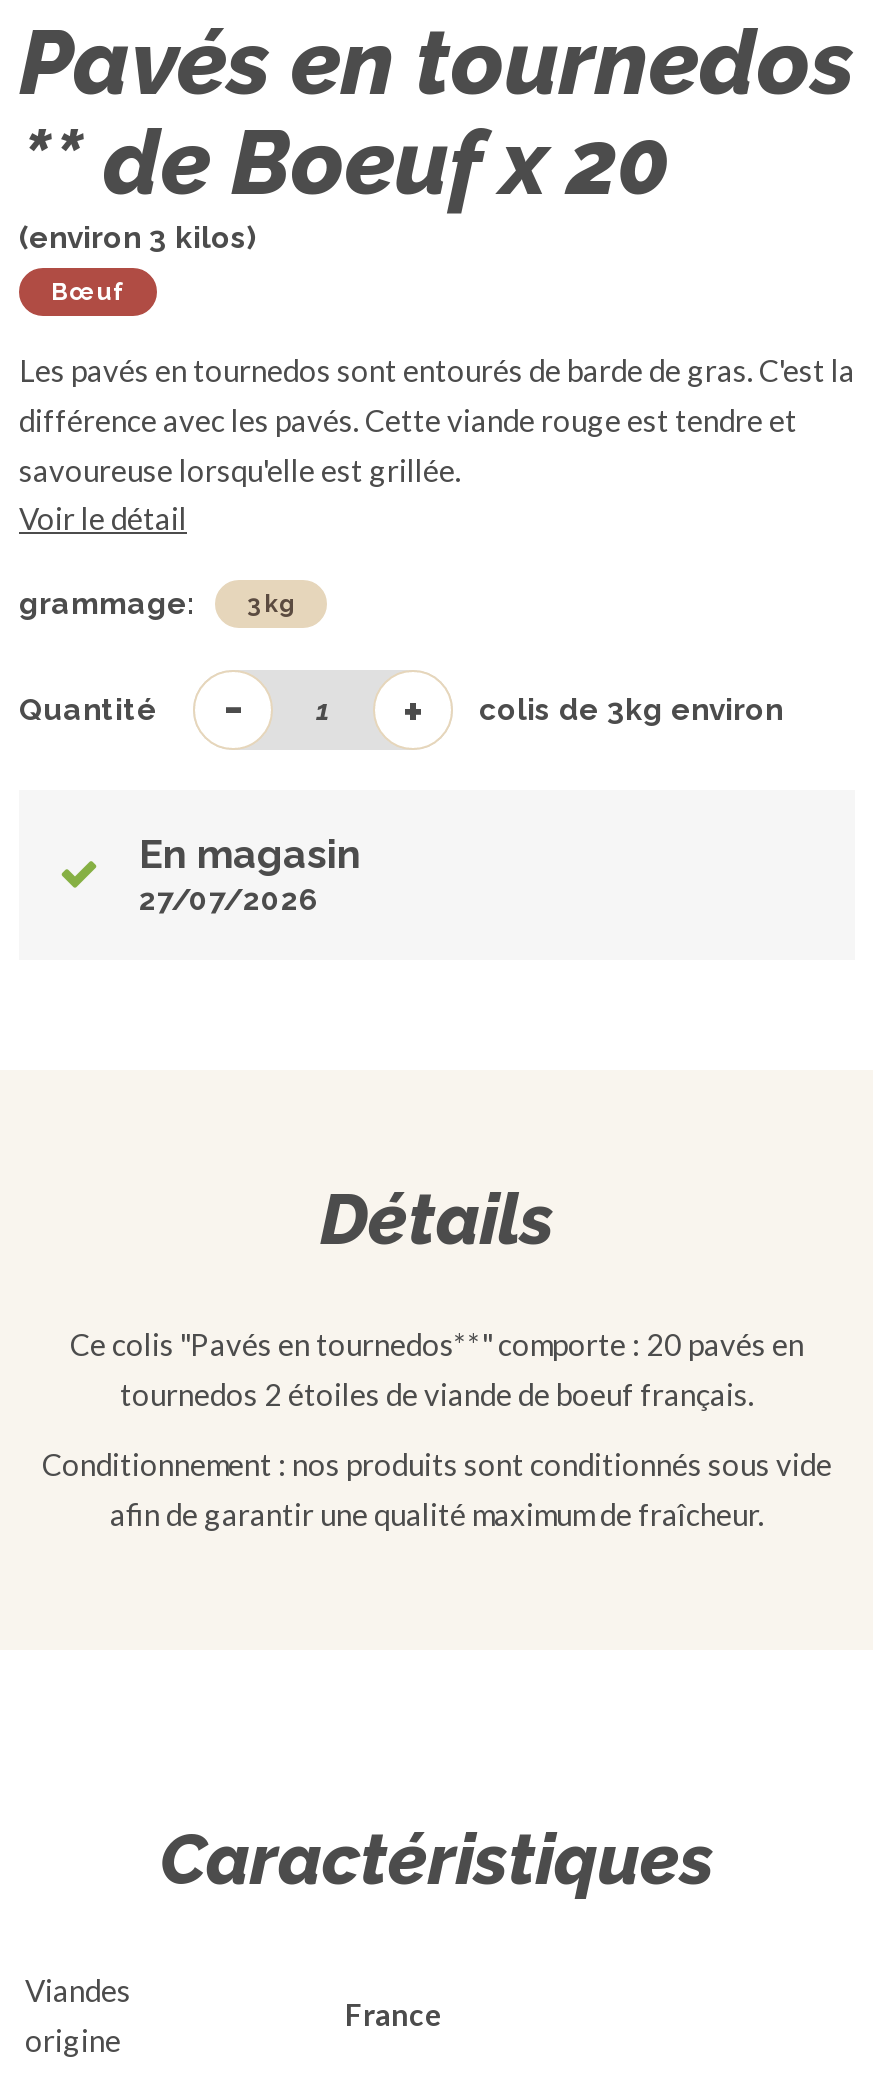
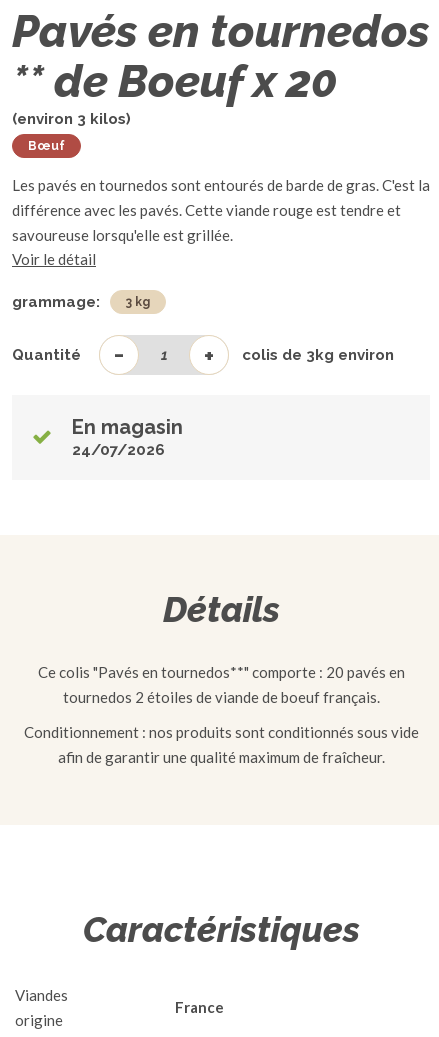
- 27/07/2026
+ 24/07/2026
